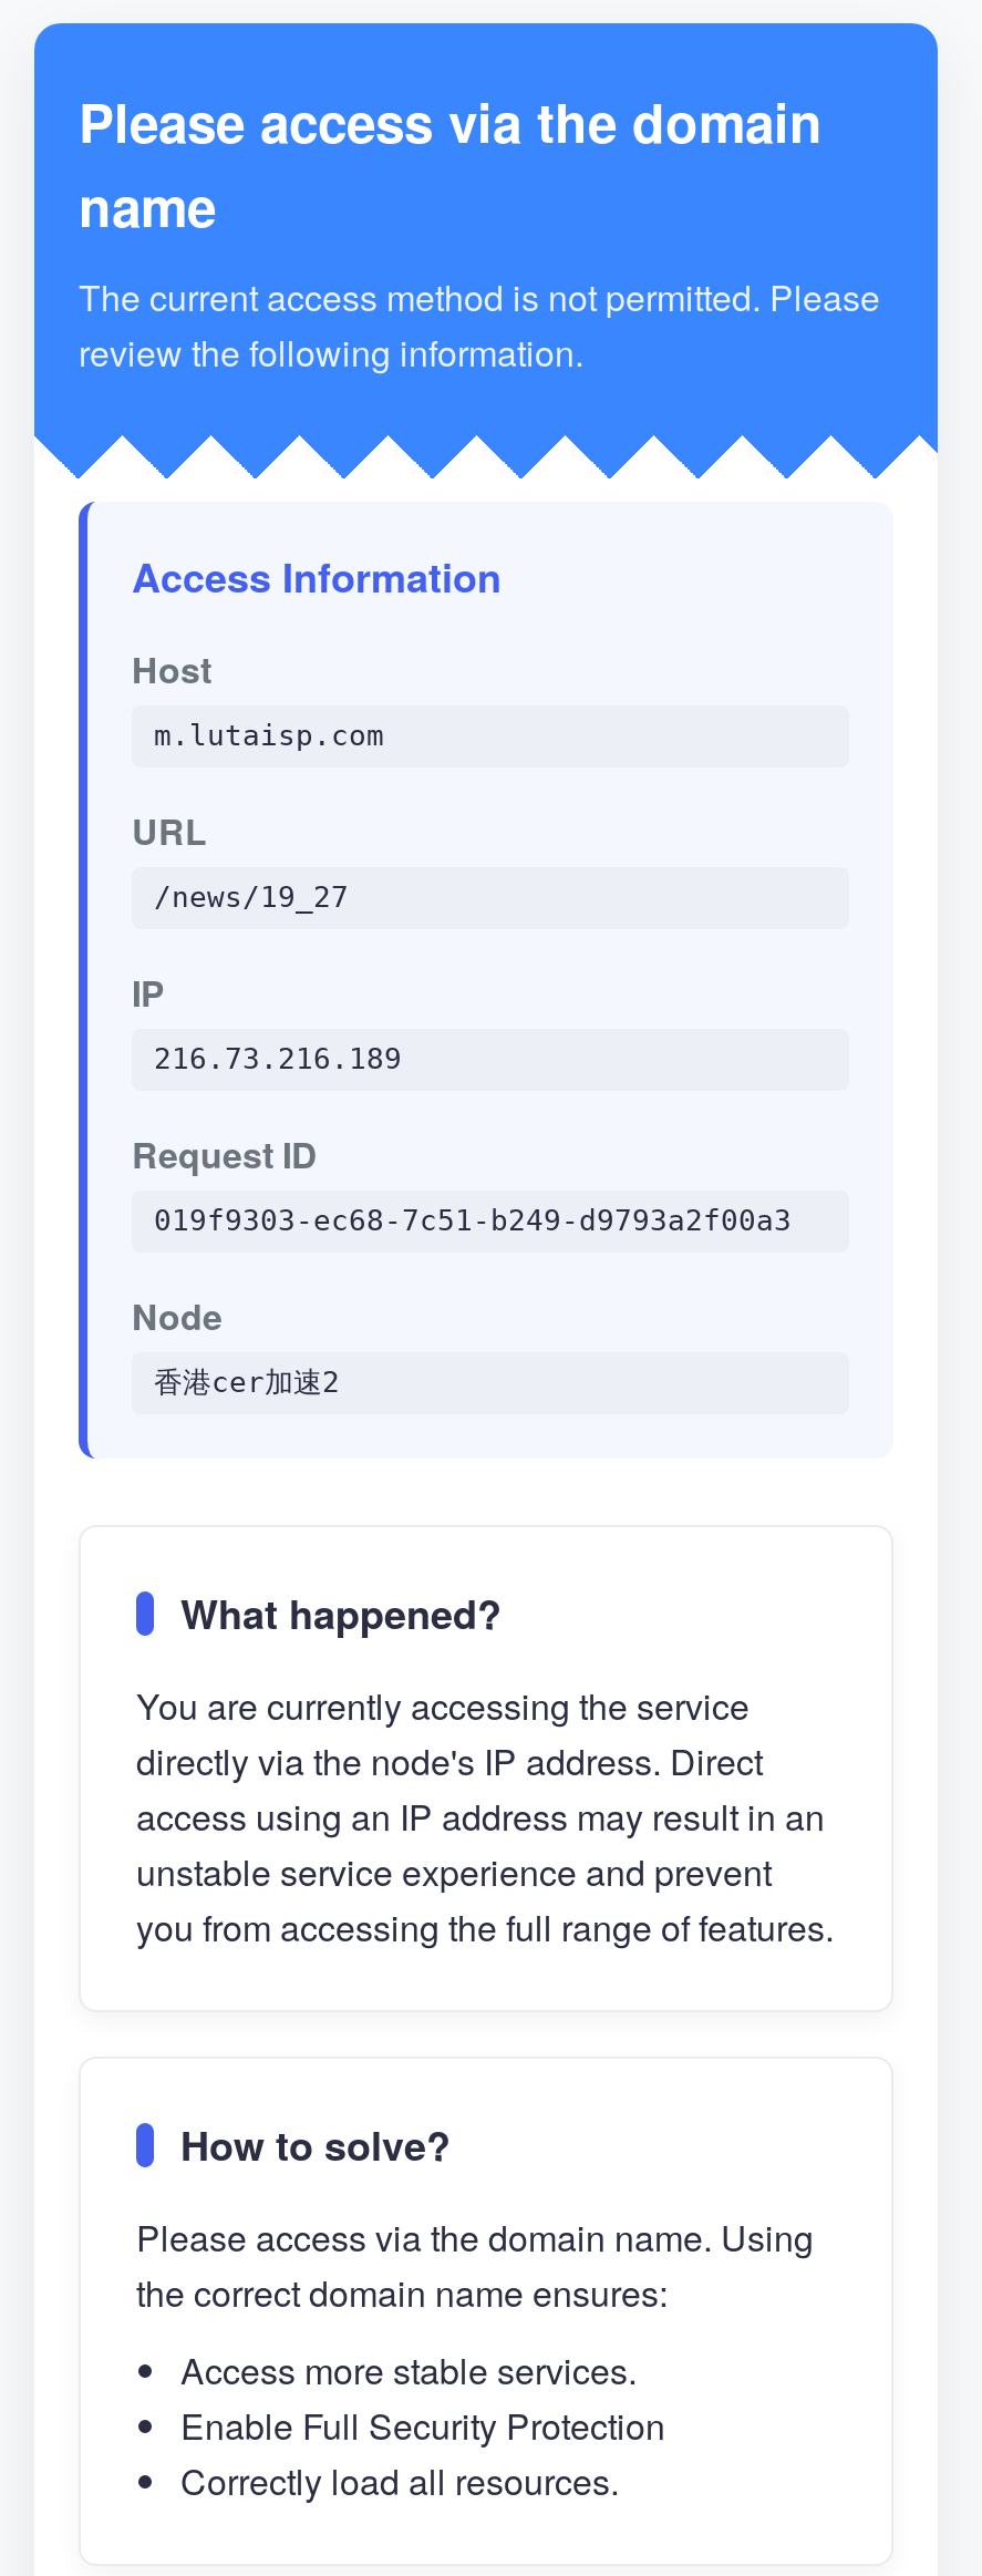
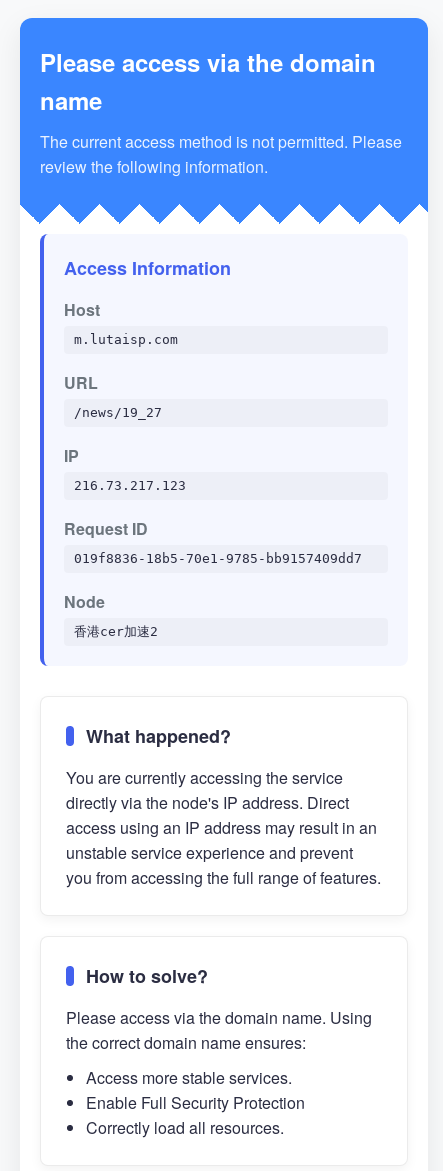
- 216.73.216.189
+ 216.73.217.123

- 019f9303-ec68-7c51-b249-d9793a2f00a3
+ 019f8836-18b5-70e1-9785-bb9157409dd7
